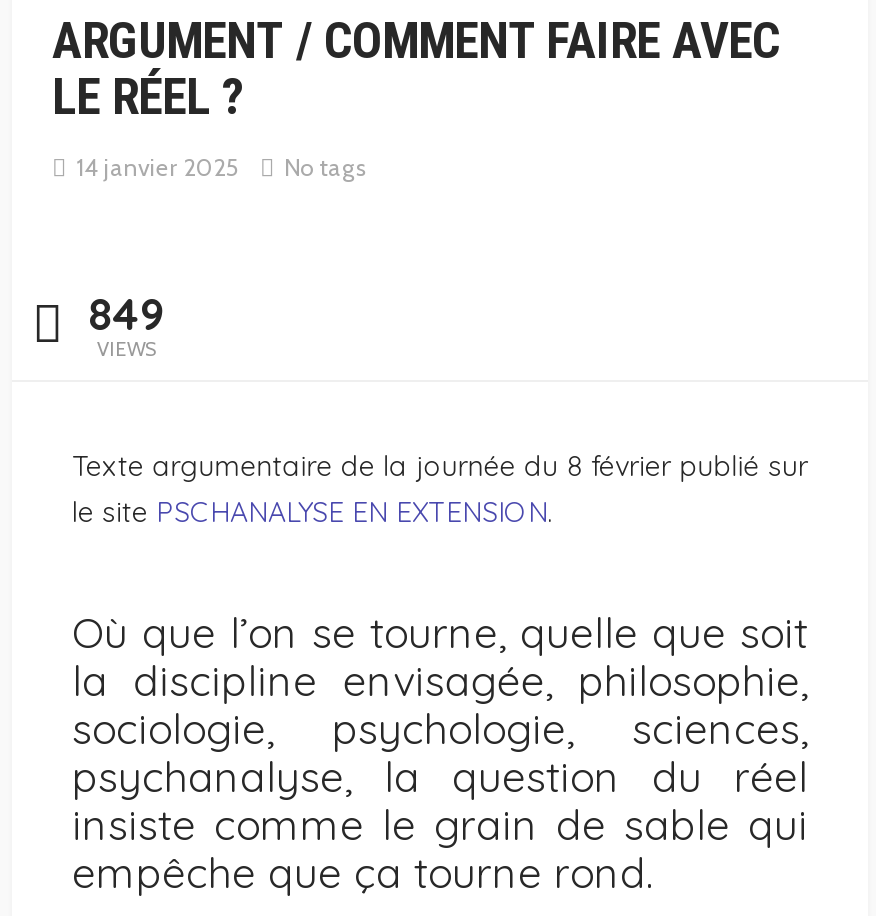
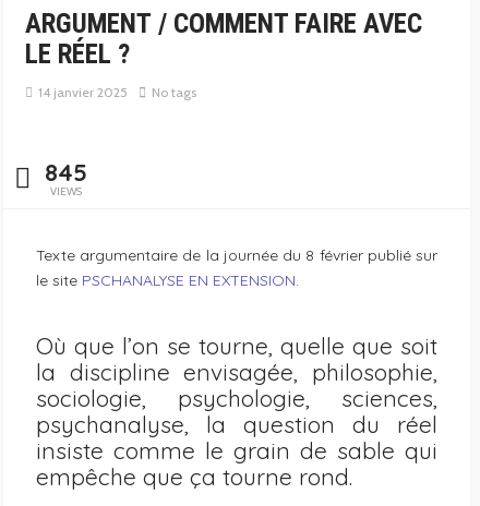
- 849
+ 845
